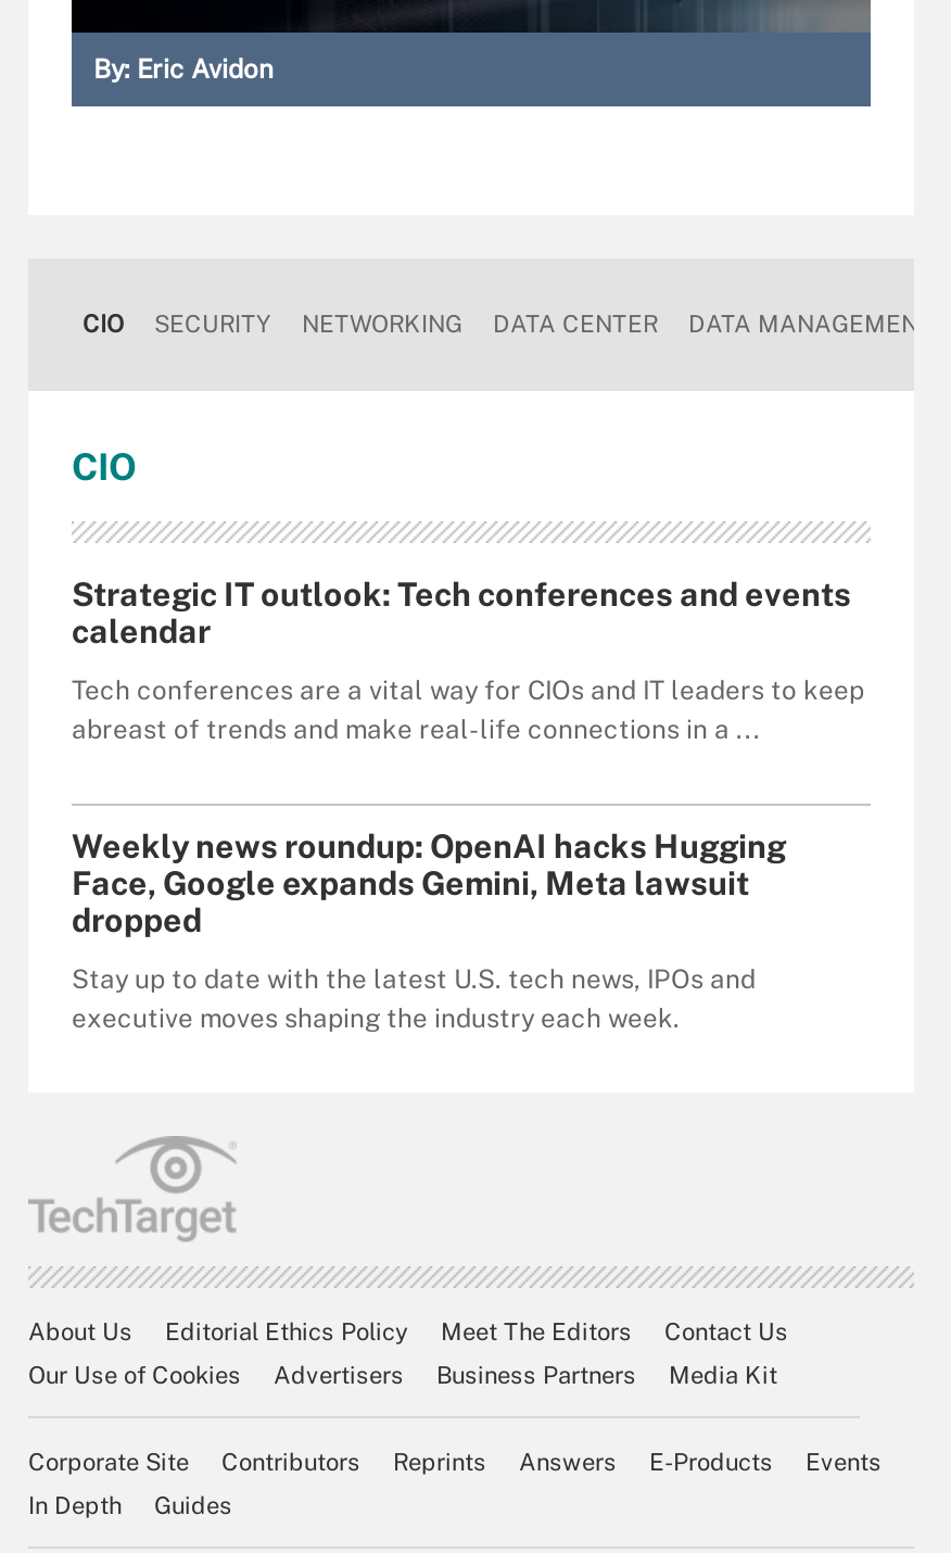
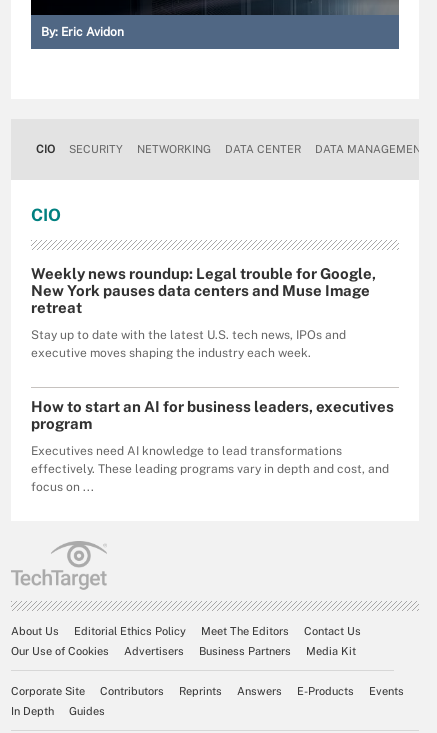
- Strategic IT outlook: Tech conferences and events
- calendar
- Tech conferences are a vital way for CIOs and IT leaders to keep
- abreast of trends and make real-life connections in a ...
- Weekly news roundup: OpenAI hacks Hugging
- Face, Google expands Gemini, Meta lawsuit
- dropped
+ Weekly news roundup: Legal trouble for Google,
+ New York pauses data centers and Muse Image
+ retreat

moved up: Stay up to date with the latest U.S. tech news, IPOs and | executive moves shaping the industry each week.

+ How to start an AI for business leaders, executives
+ program
+ Executives need AI knowledge to lead transformations
+ effectively. These leading programs vary in depth and cost, and
+ focus on ...
